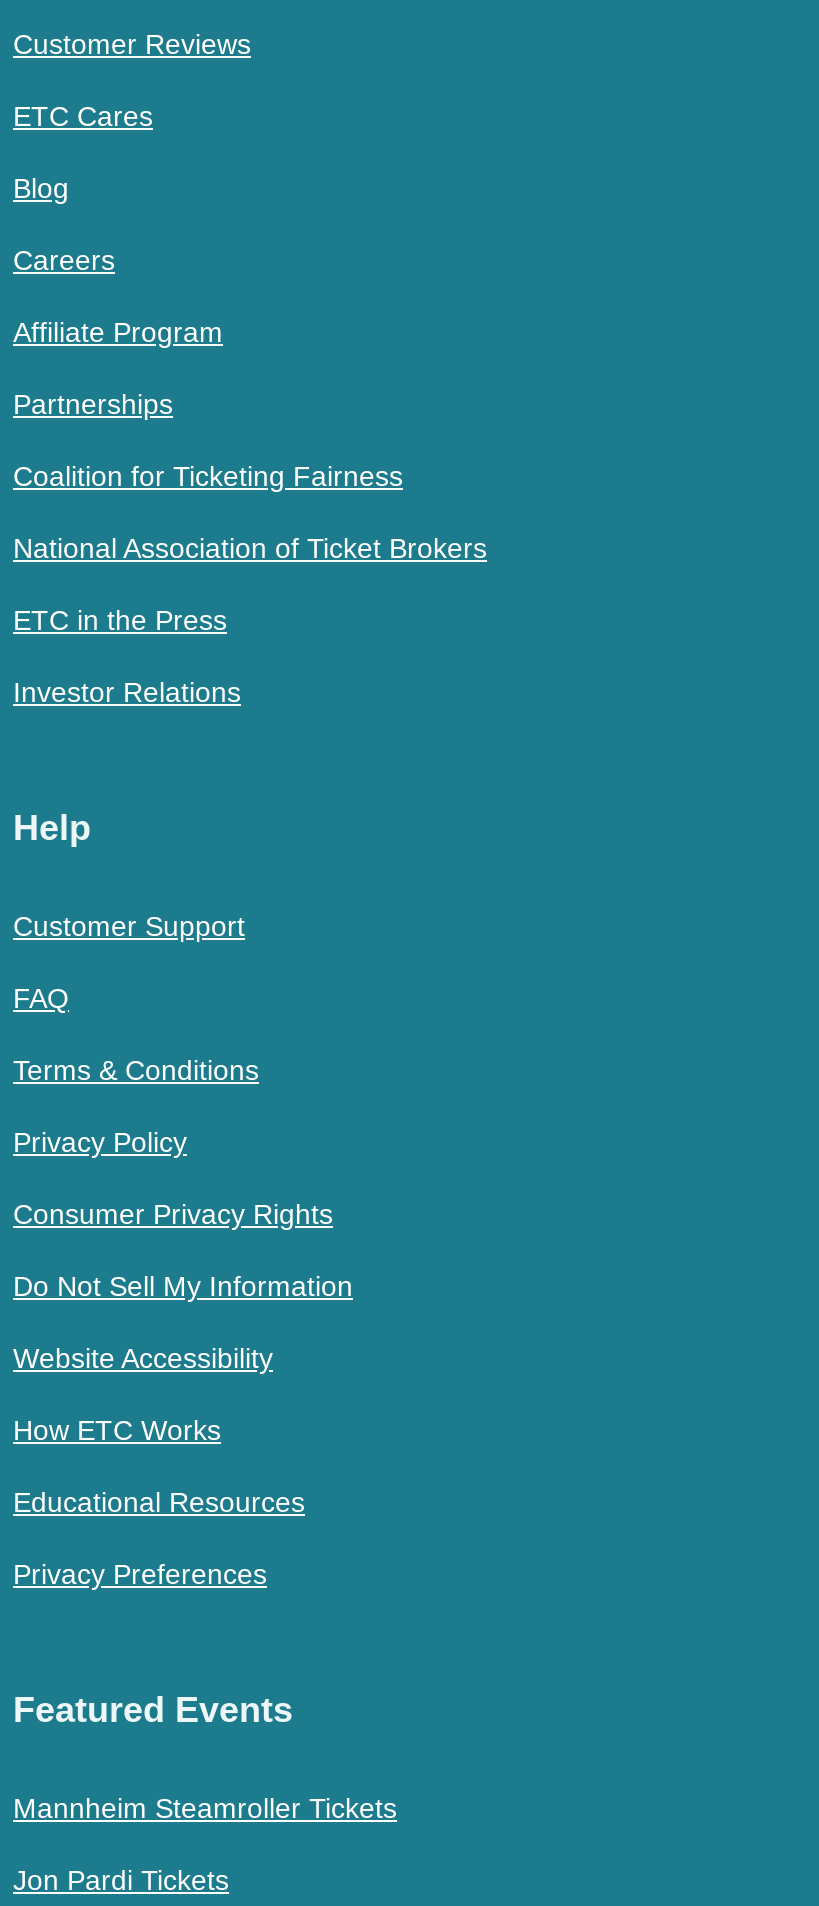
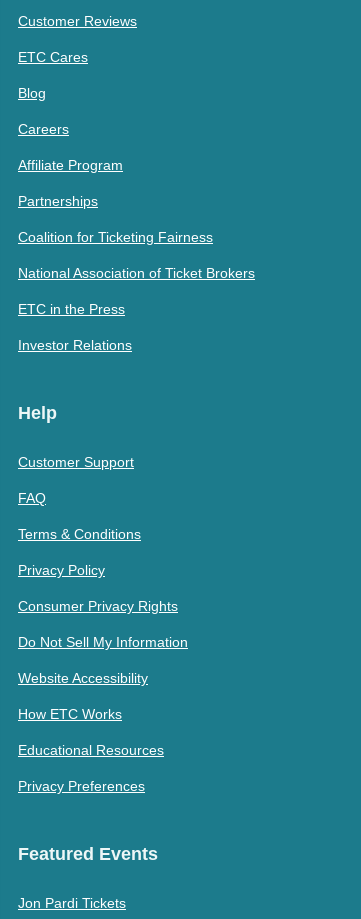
- Mannheim Steamroller Tickets
